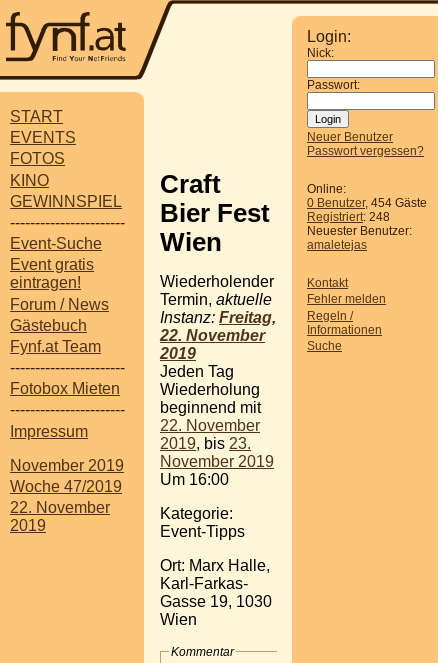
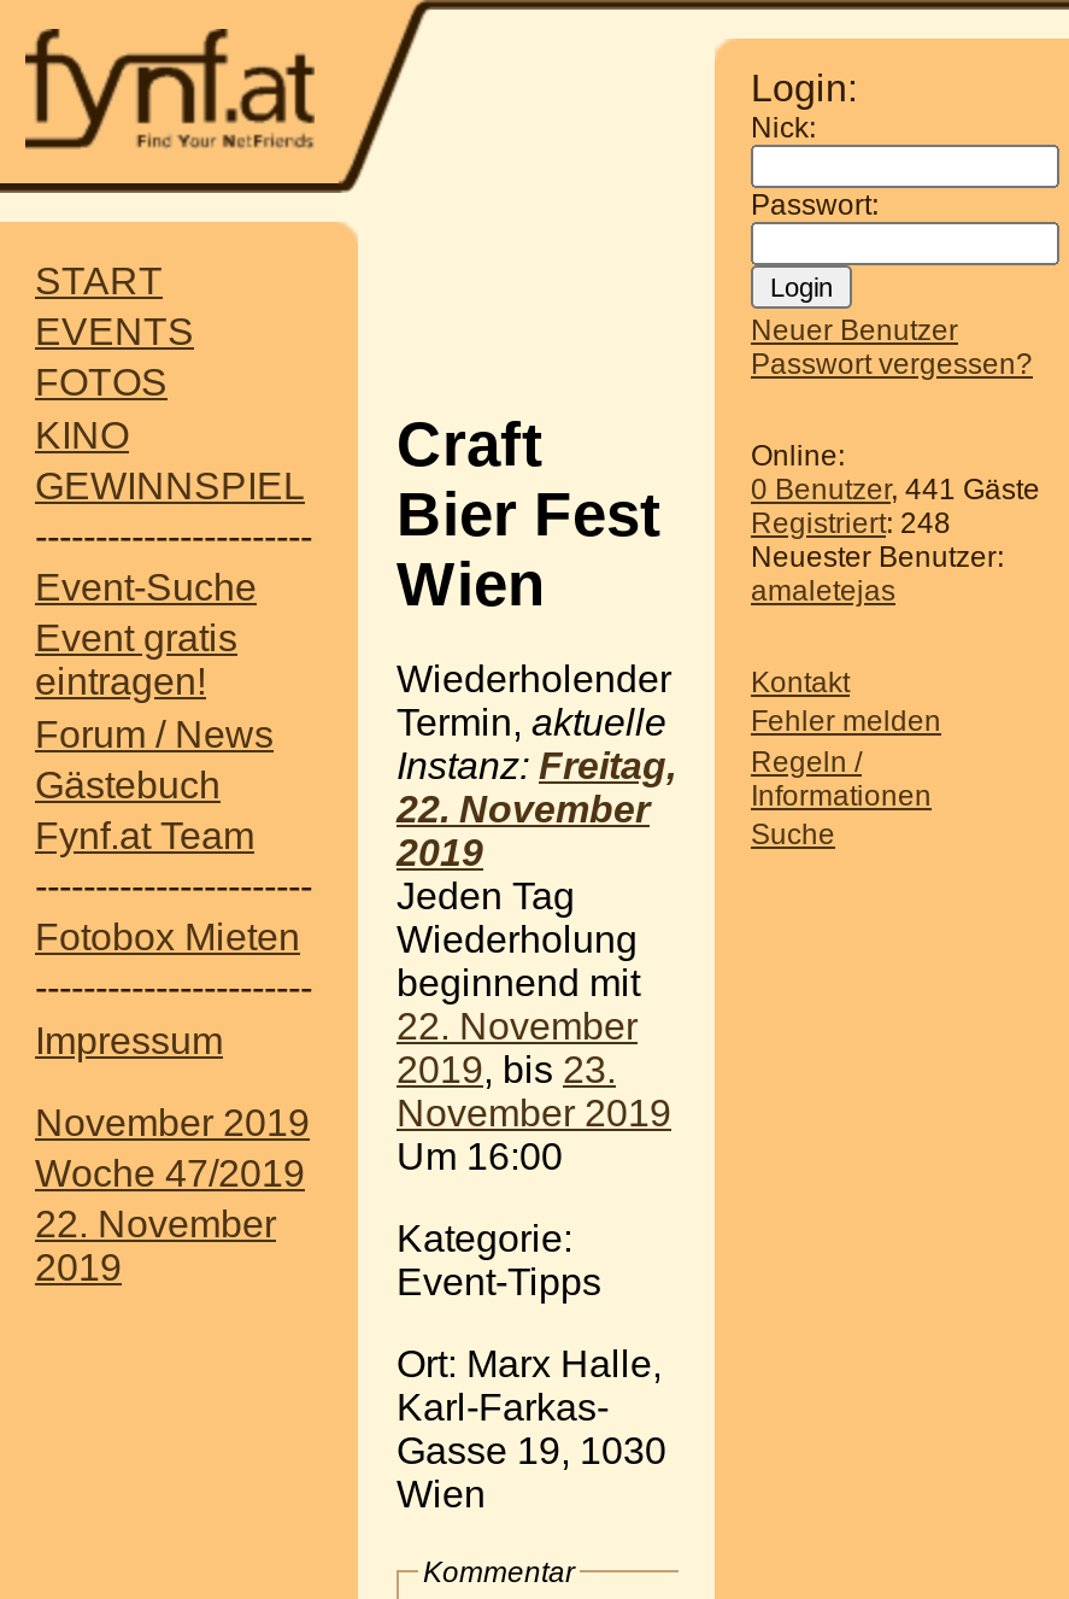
- 0 Benutzer, 454 Gäste
+ 0 Benutzer, 441 Gäste
